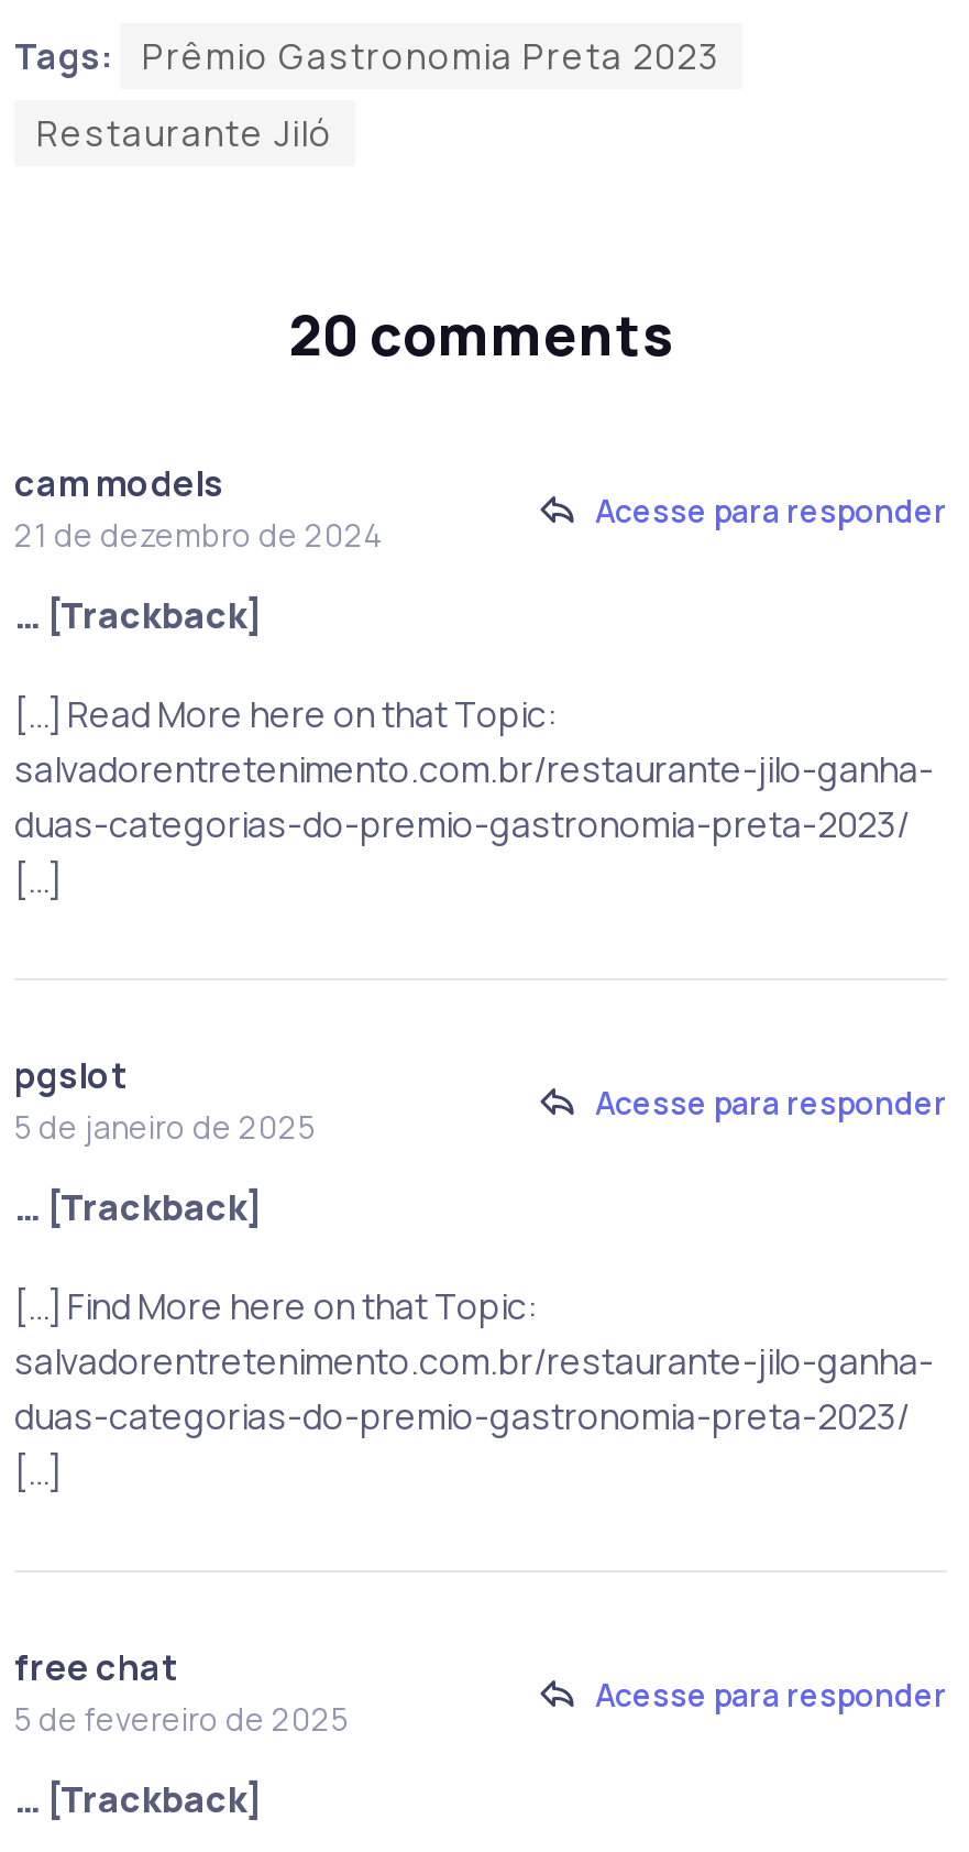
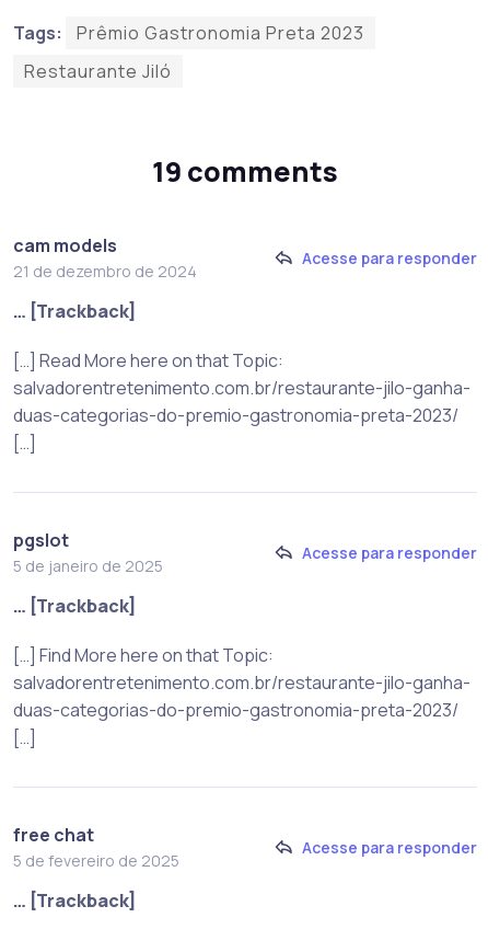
- 20 comments
+ 19 comments
